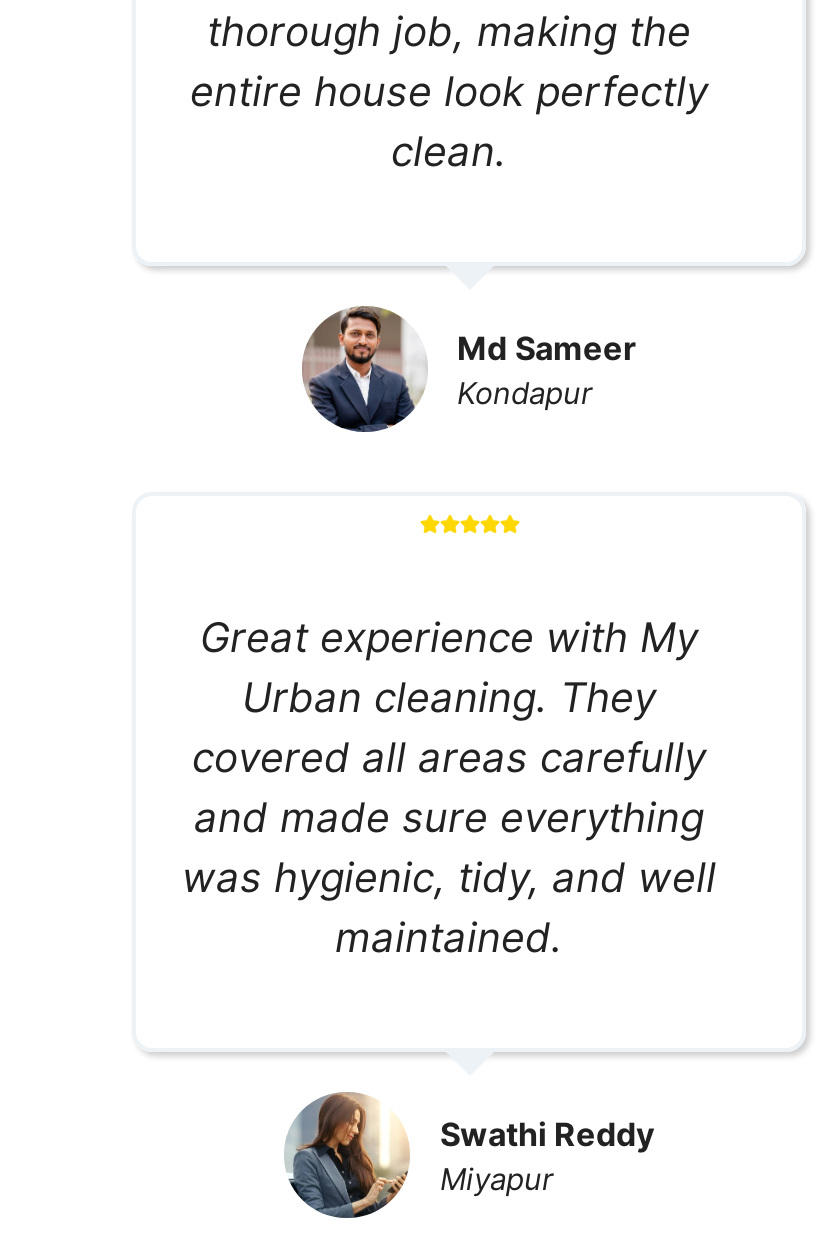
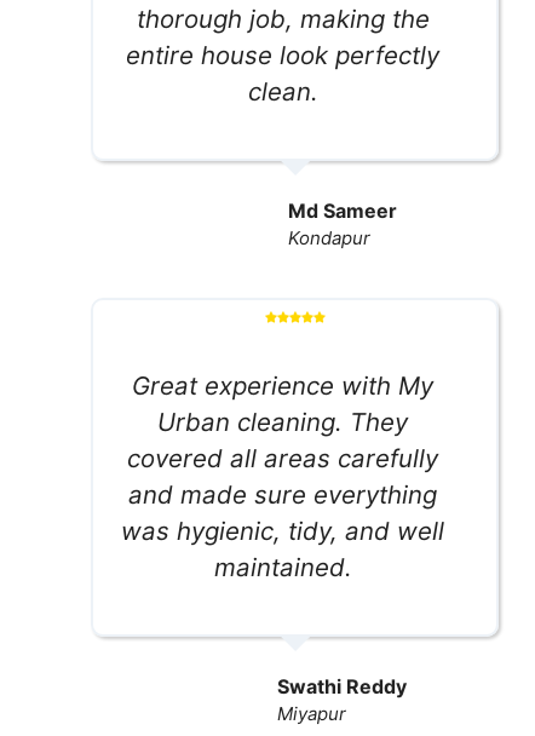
- [image]

- [image]
